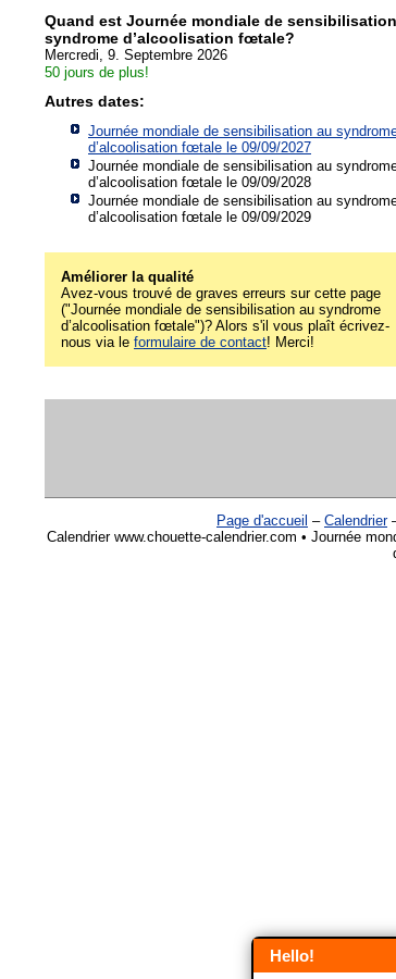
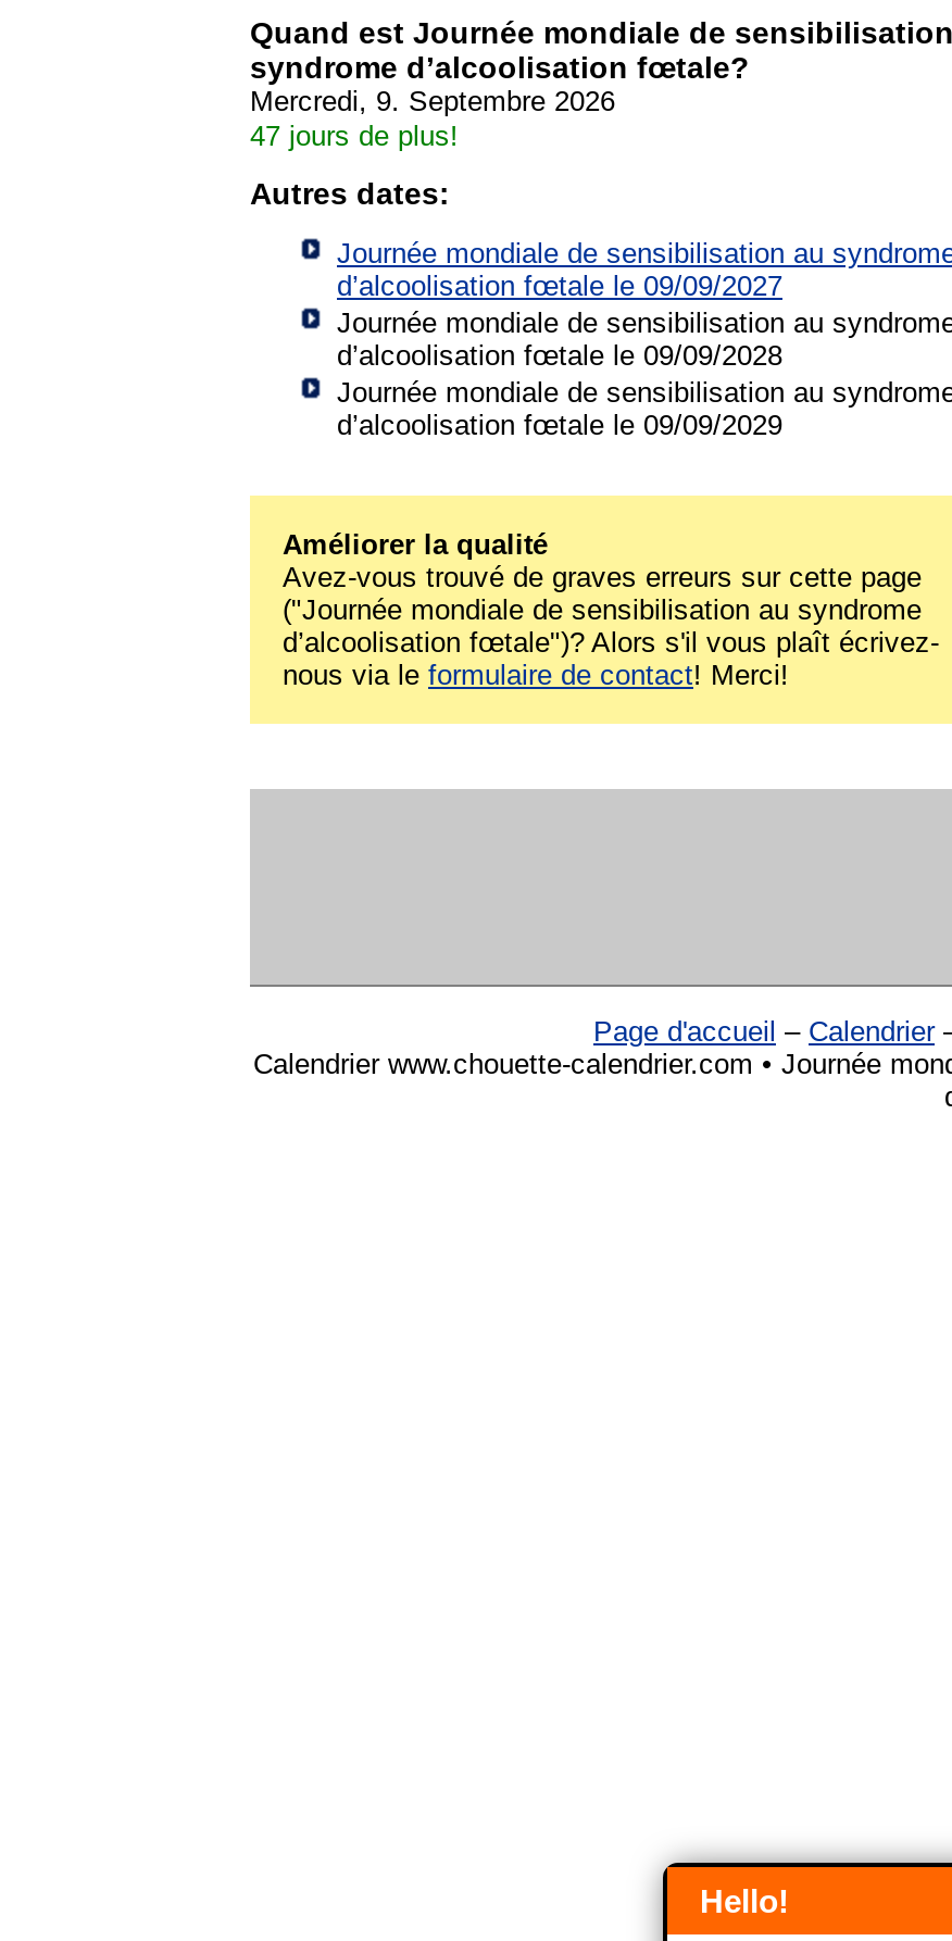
- 50 jours de plus!
+ 47 jours de plus!
